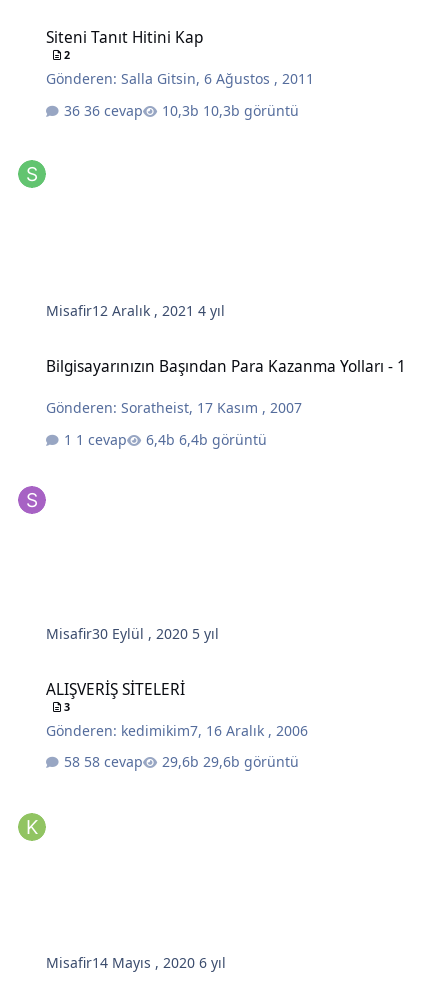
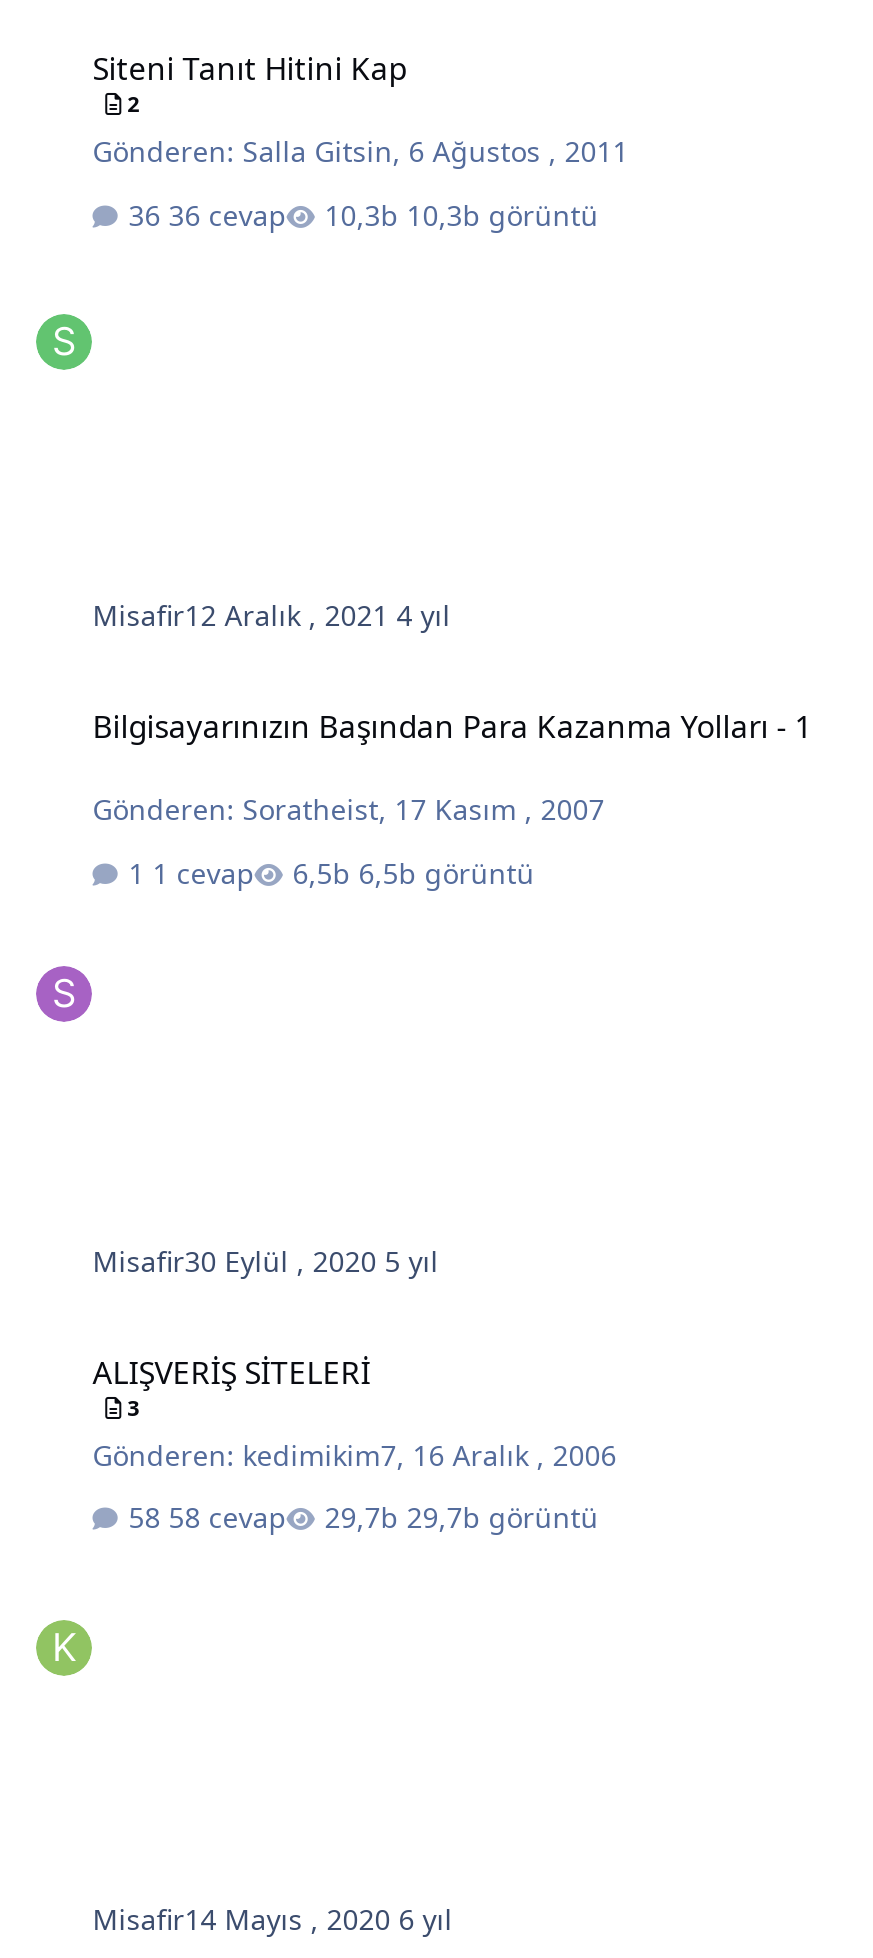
- 6,4b görüntü
+ 6,5b görüntü

- 29,6b görüntü
+ 29,7b görüntü
